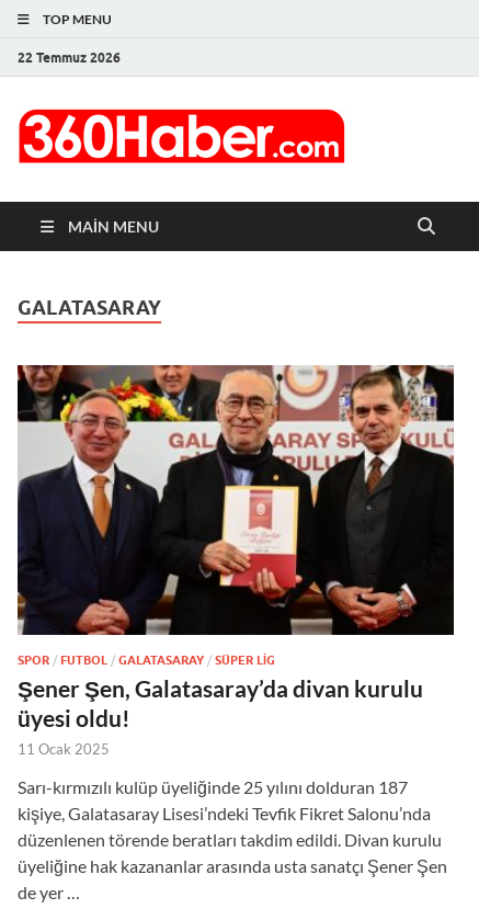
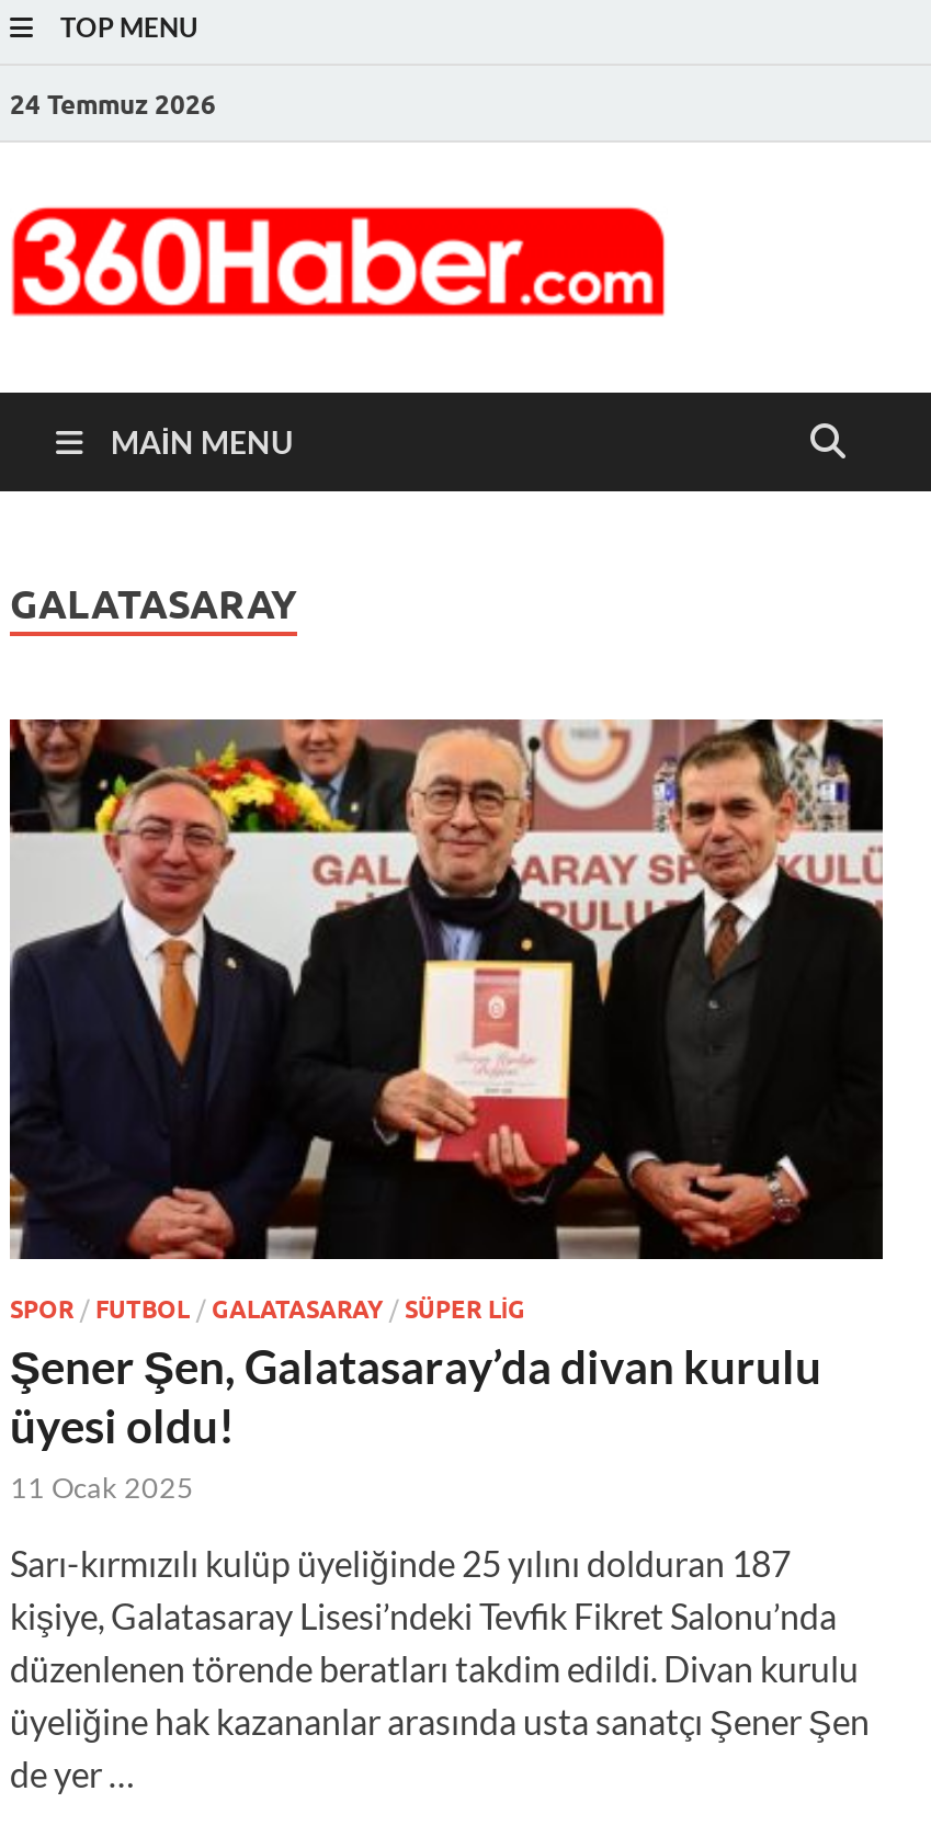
- 22 Temmuz 2026
+ 24 Temmuz 2026
